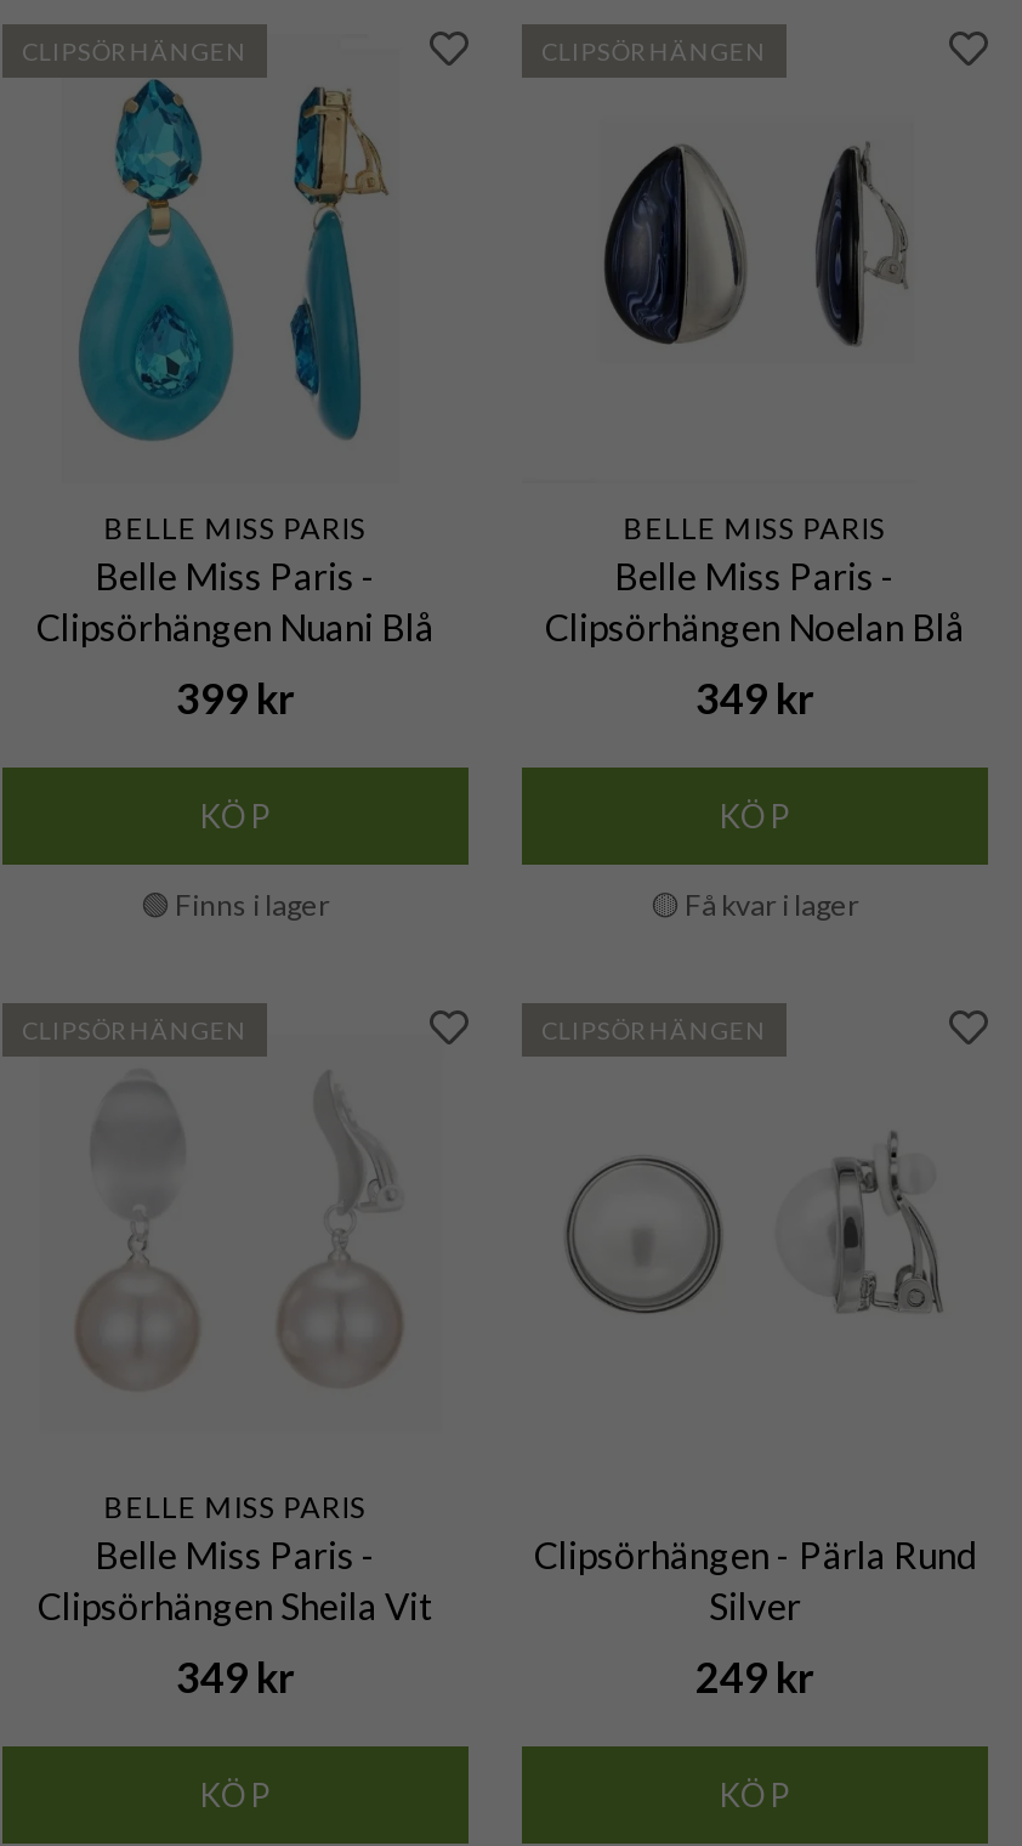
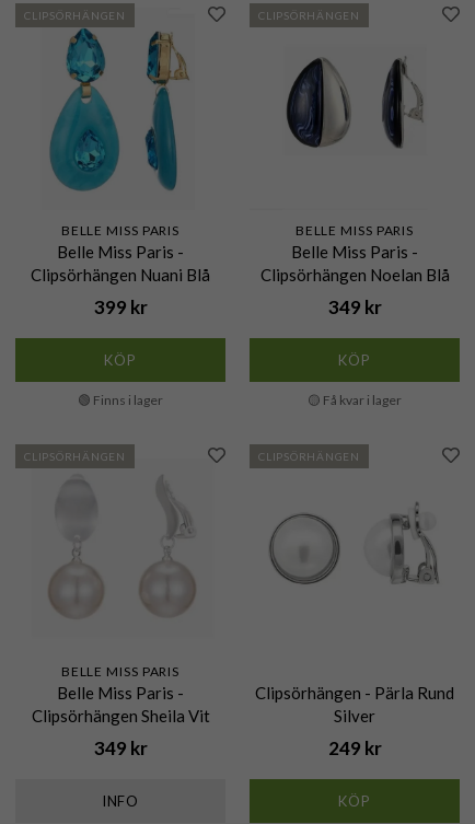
- KÖP
+ INFO
